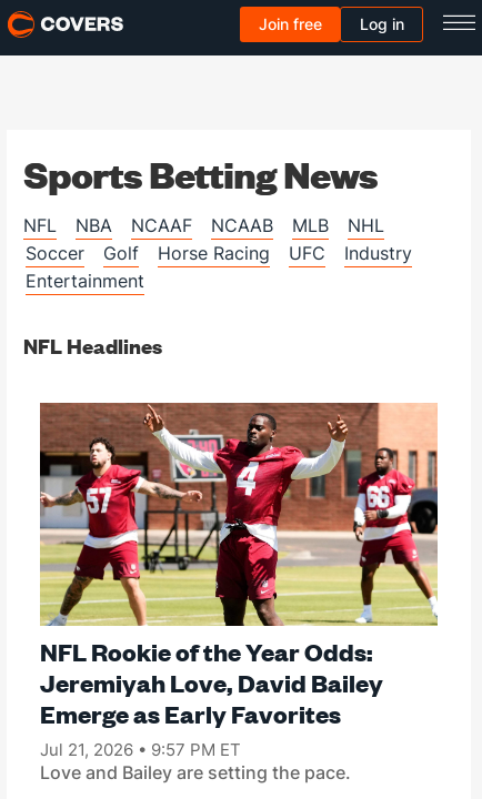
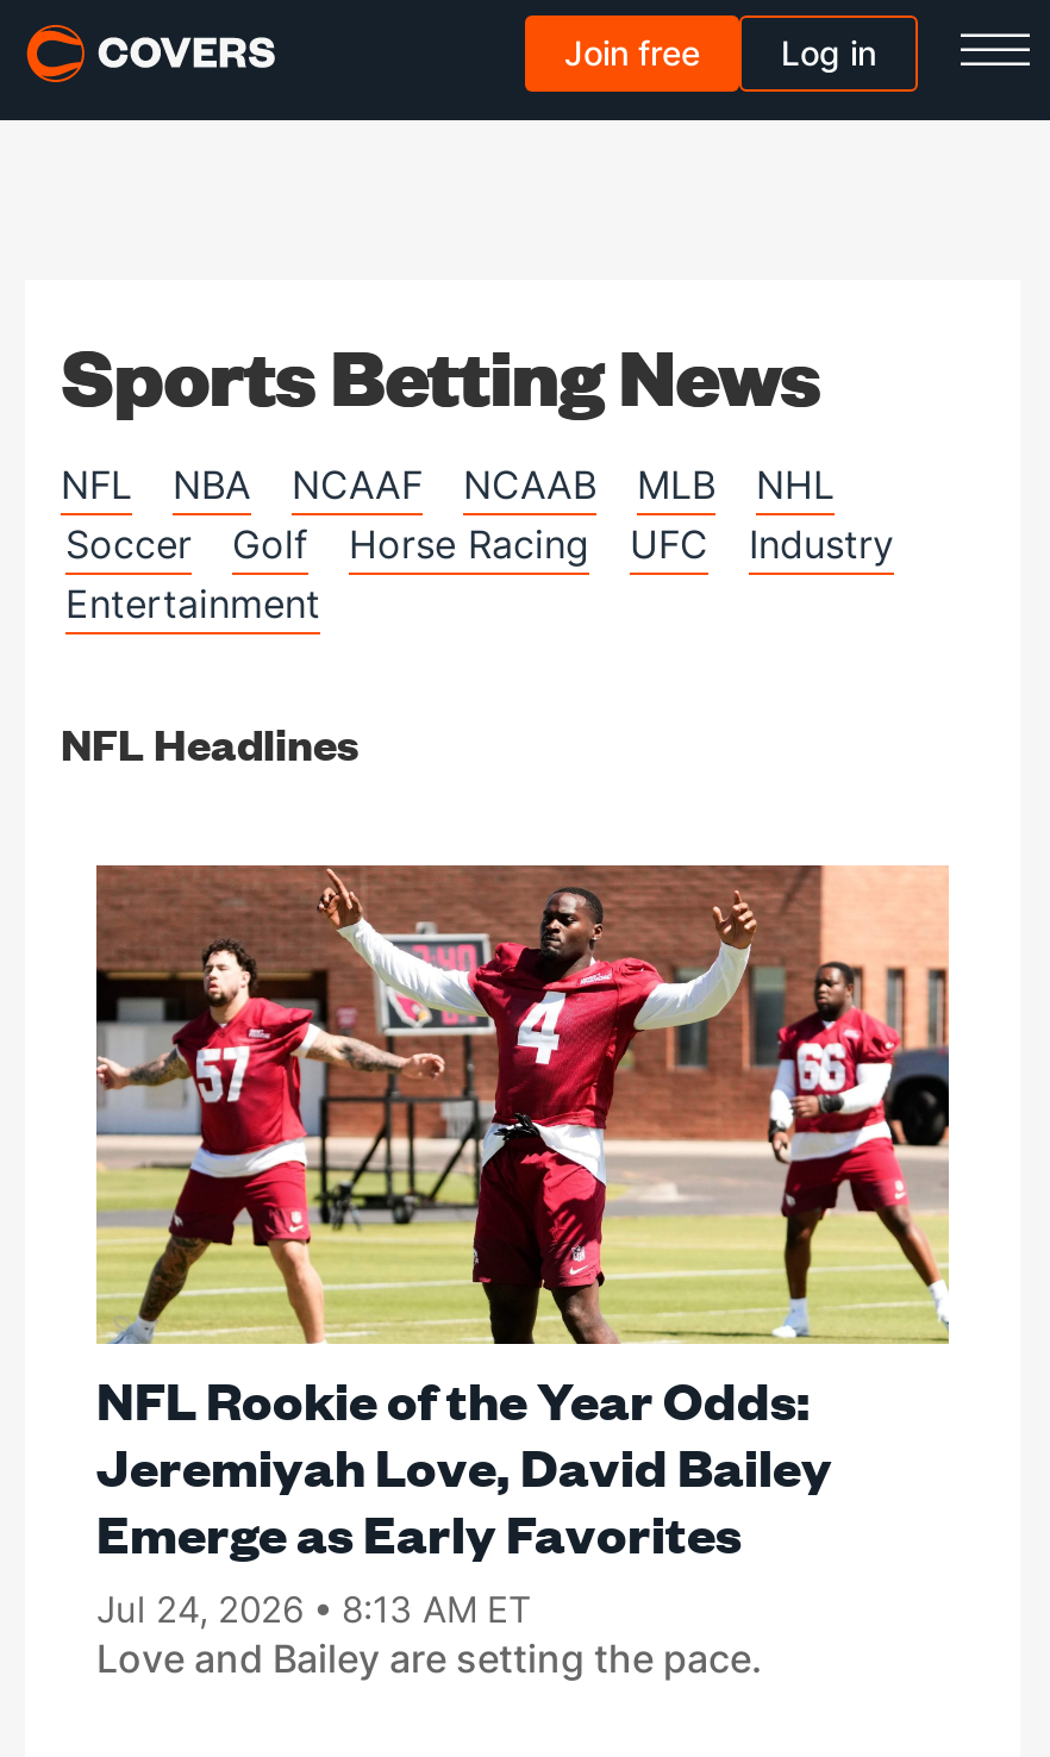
- Jul 21, 2026 • 9:57 PM ET
+ Jul 24, 2026 • 8:13 AM ET
